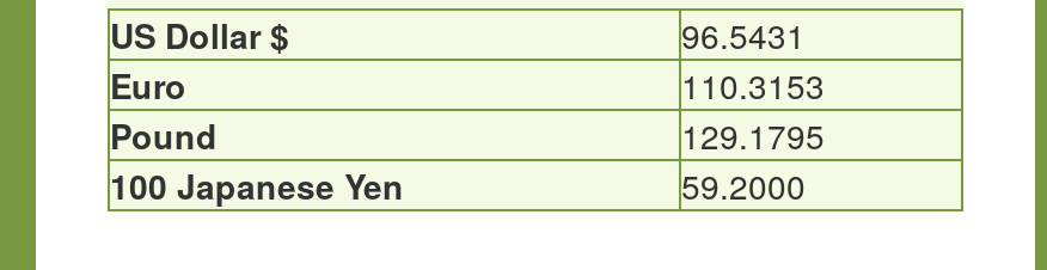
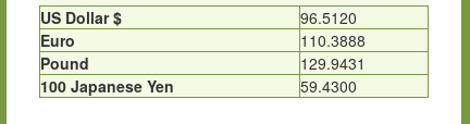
- 96.5431
+ 96.5120

- 110.3153
+ 110.3888

- 129.1795
+ 129.9431

- 59.2000
+ 59.4300
